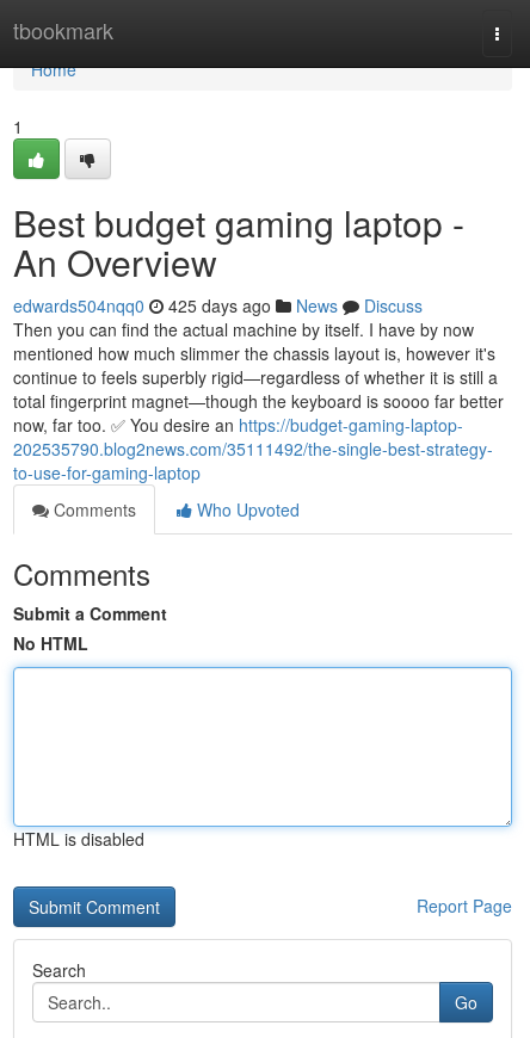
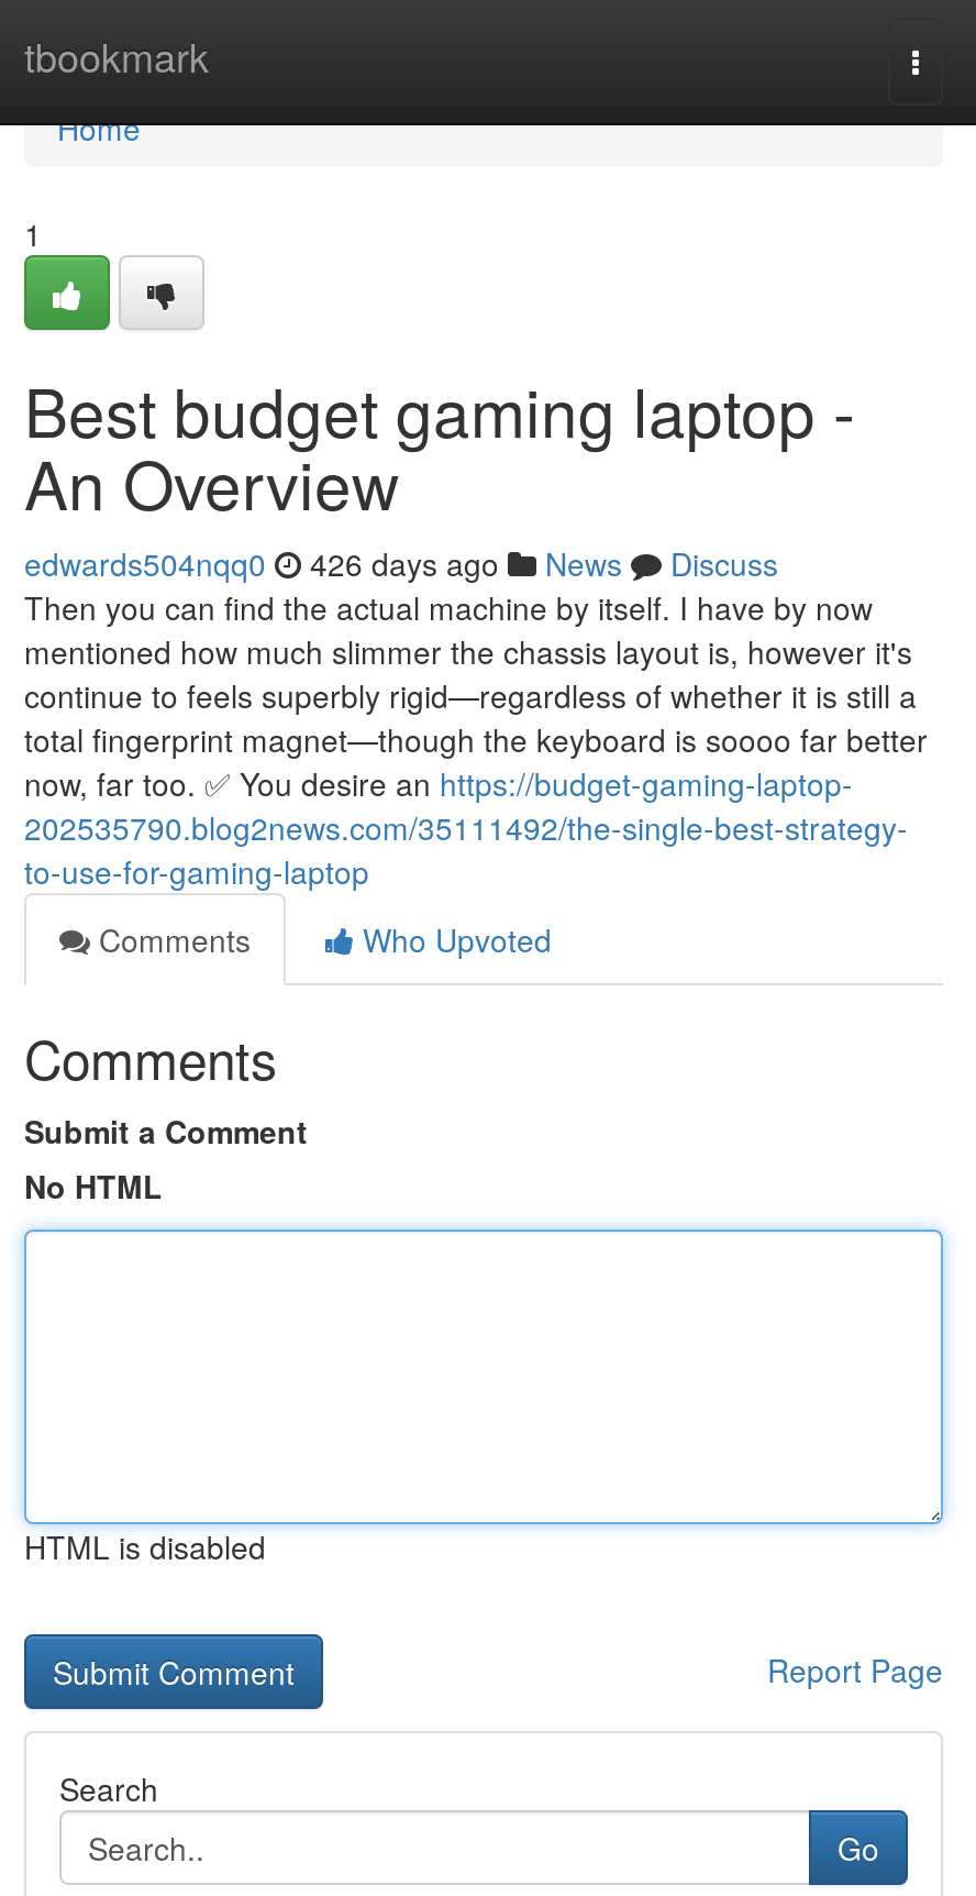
- edwards504nqq0 425 days ago News Discuss
+ edwards504nqq0 426 days ago News Discuss
